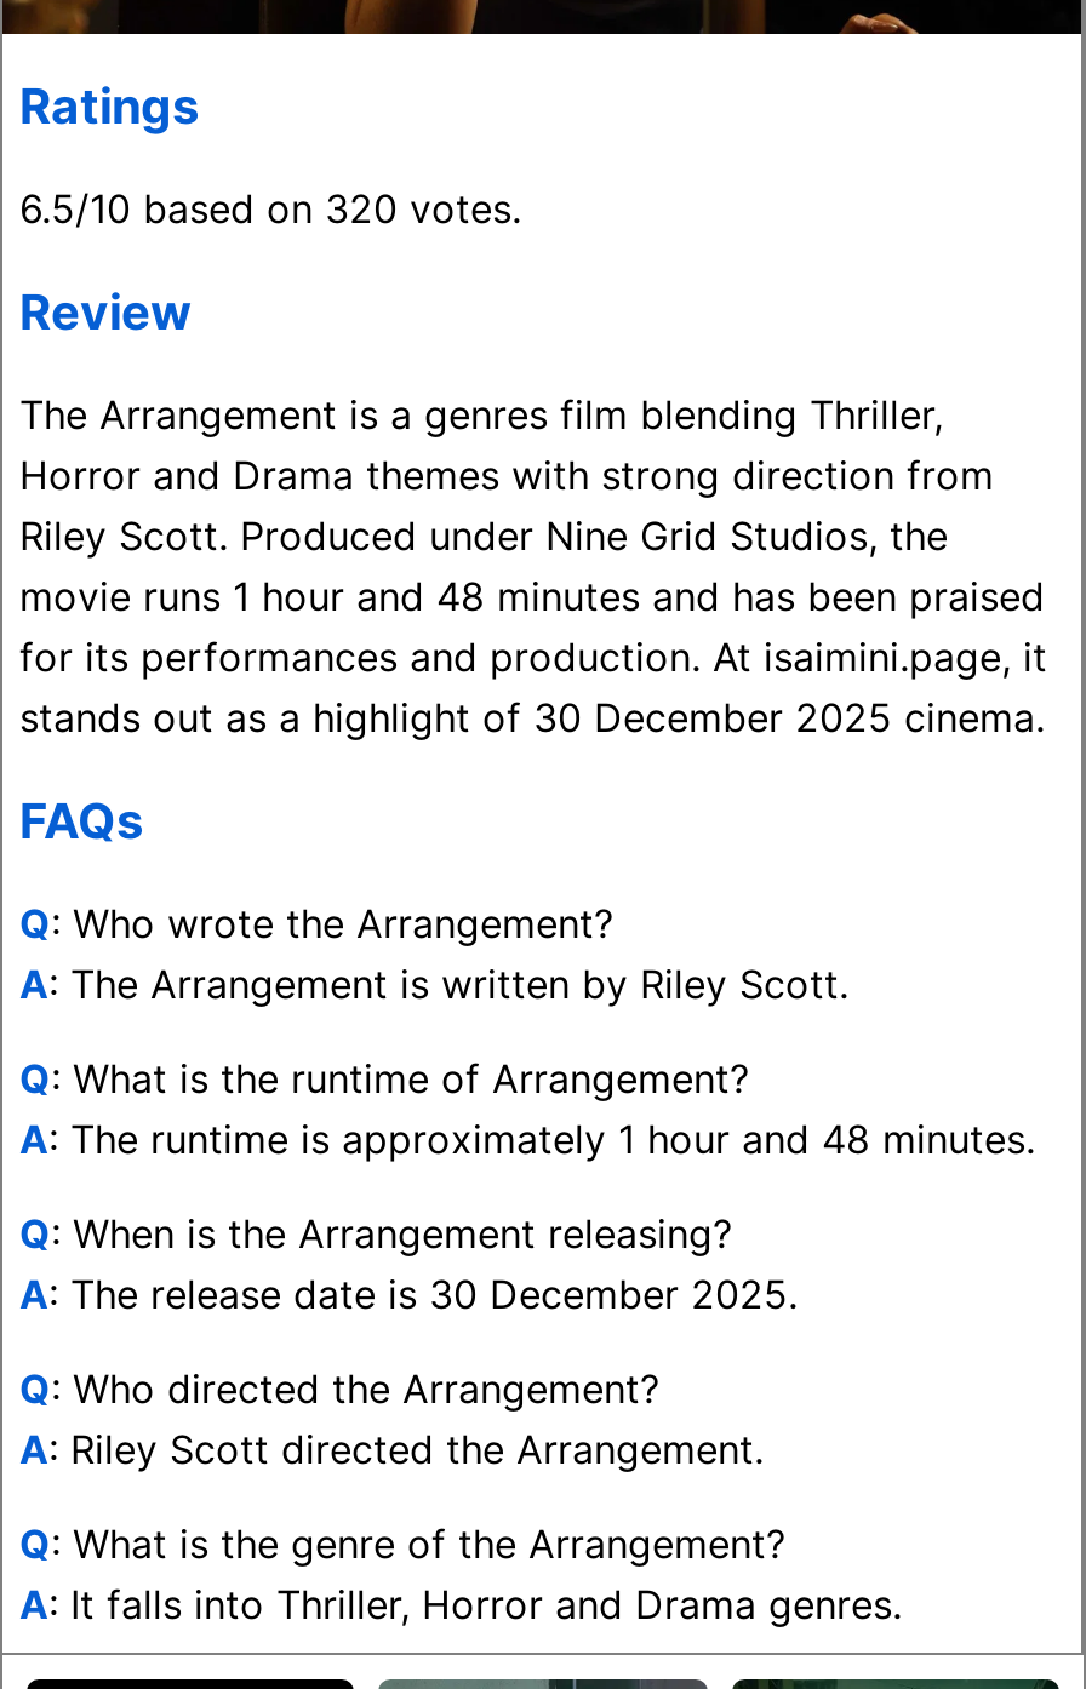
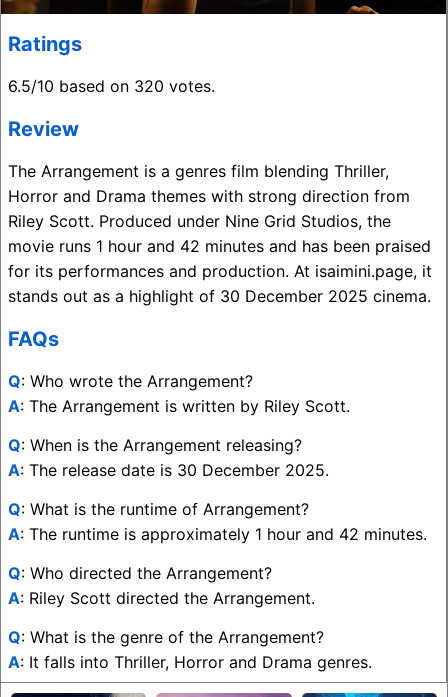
- movie runs 1 hour and 48 minutes and has been praised
+ movie runs 1 hour and 42 minutes and has been praised

moved down: Q: What is the runtime of Arrangement?

- A: The runtime is approximately 1 hour and 48 minutes.

moved up: Q: When is the Arrangement releasing? | A: The release date is 30 December 2025.

+ A: The runtime is approximately 1 hour and 42 minutes.
